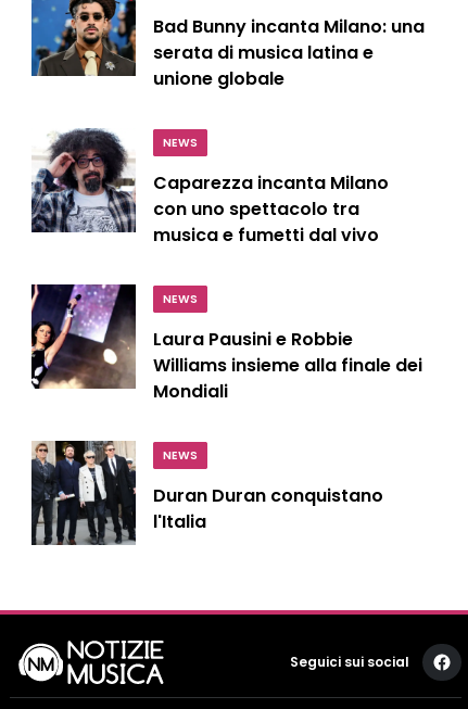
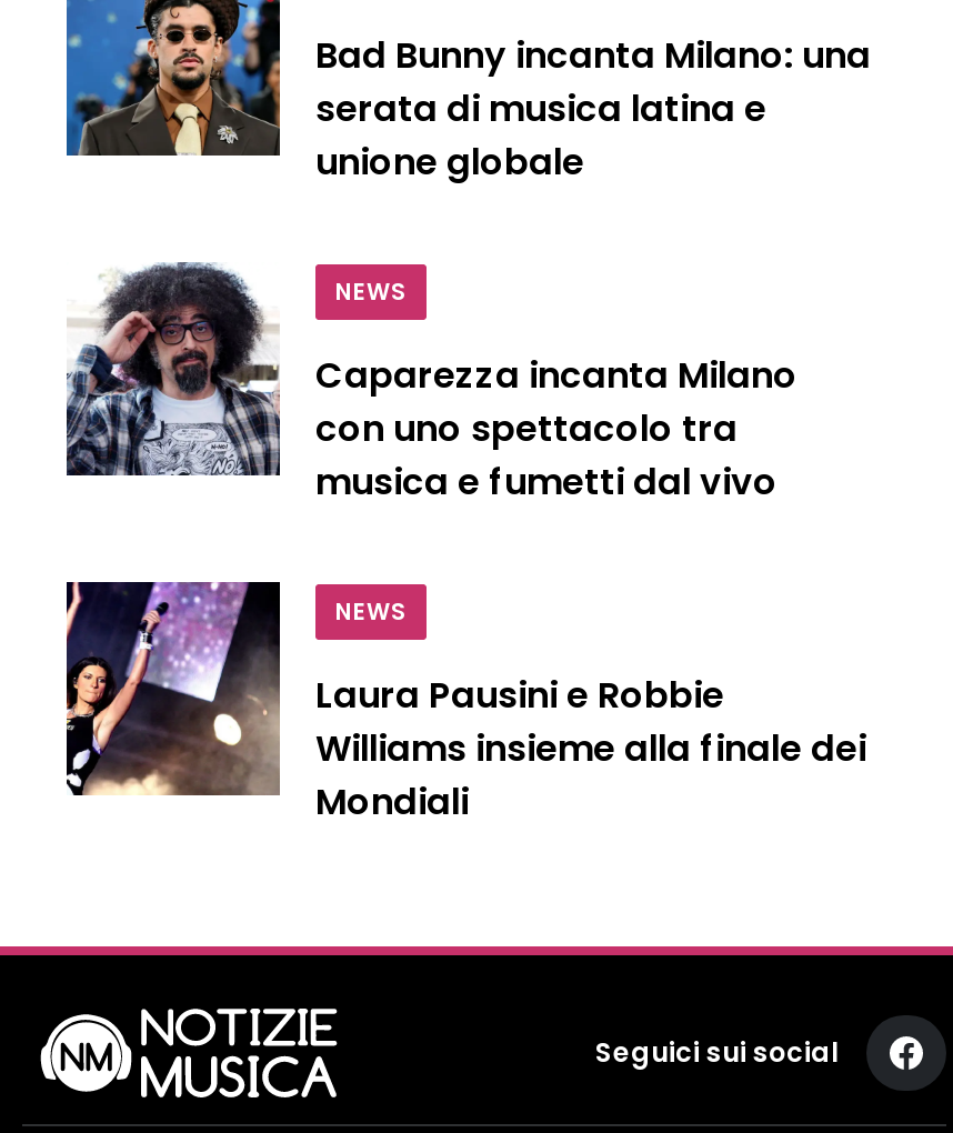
- [image]
- NEWS
- Duran Duran conquistano
- l'Italia
